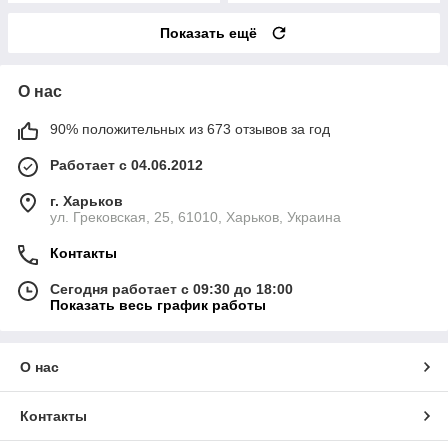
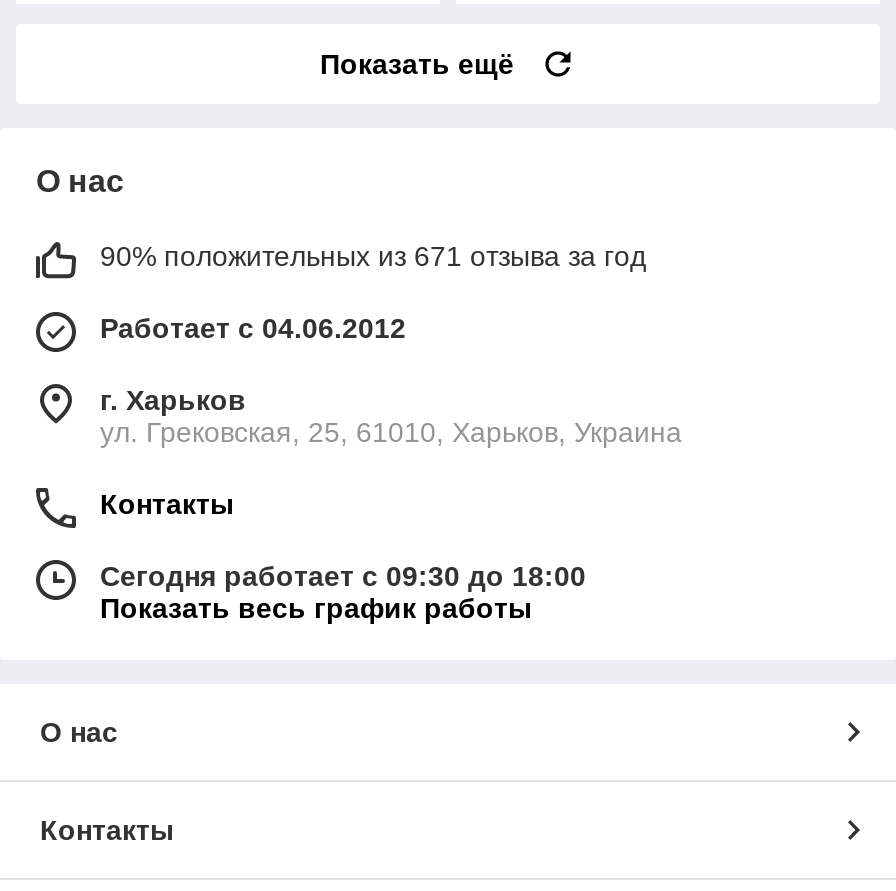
- 90% положительных из 673 отзывов за год
+ 90% положительных из 671 отзыва за год
